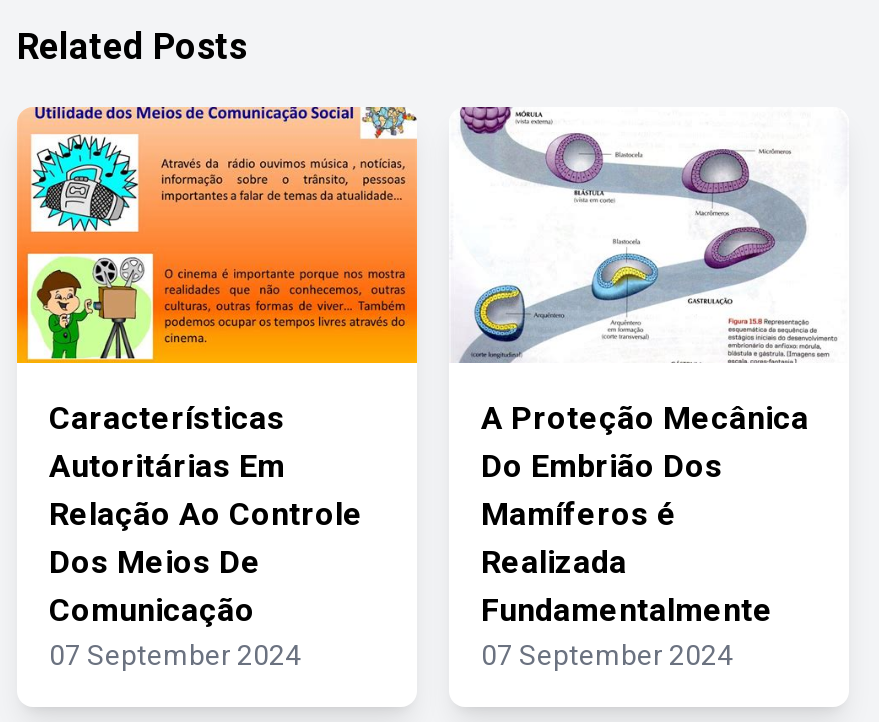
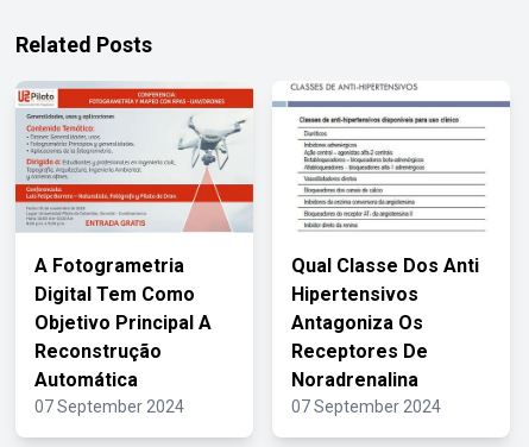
- [image]
- Características
- Autoritárias Em
- Relação Ao Controle
- Dos Meios De
- Comunicação
+ [image]
+ A Fotogrametria
+ Digital Tem Como
+ Objetivo Principal A
+ Reconstrução
+ Automática

- [image]
- A Proteção Mecânica
- Do Embrião Dos
- Mamíferos é
- Realizada
- Fundamentalmente
+ [image]
+ Qual Classe Dos Anti
+ Hipertensivos
+ Antagoniza Os
+ Receptores De
+ Noradrenalina
